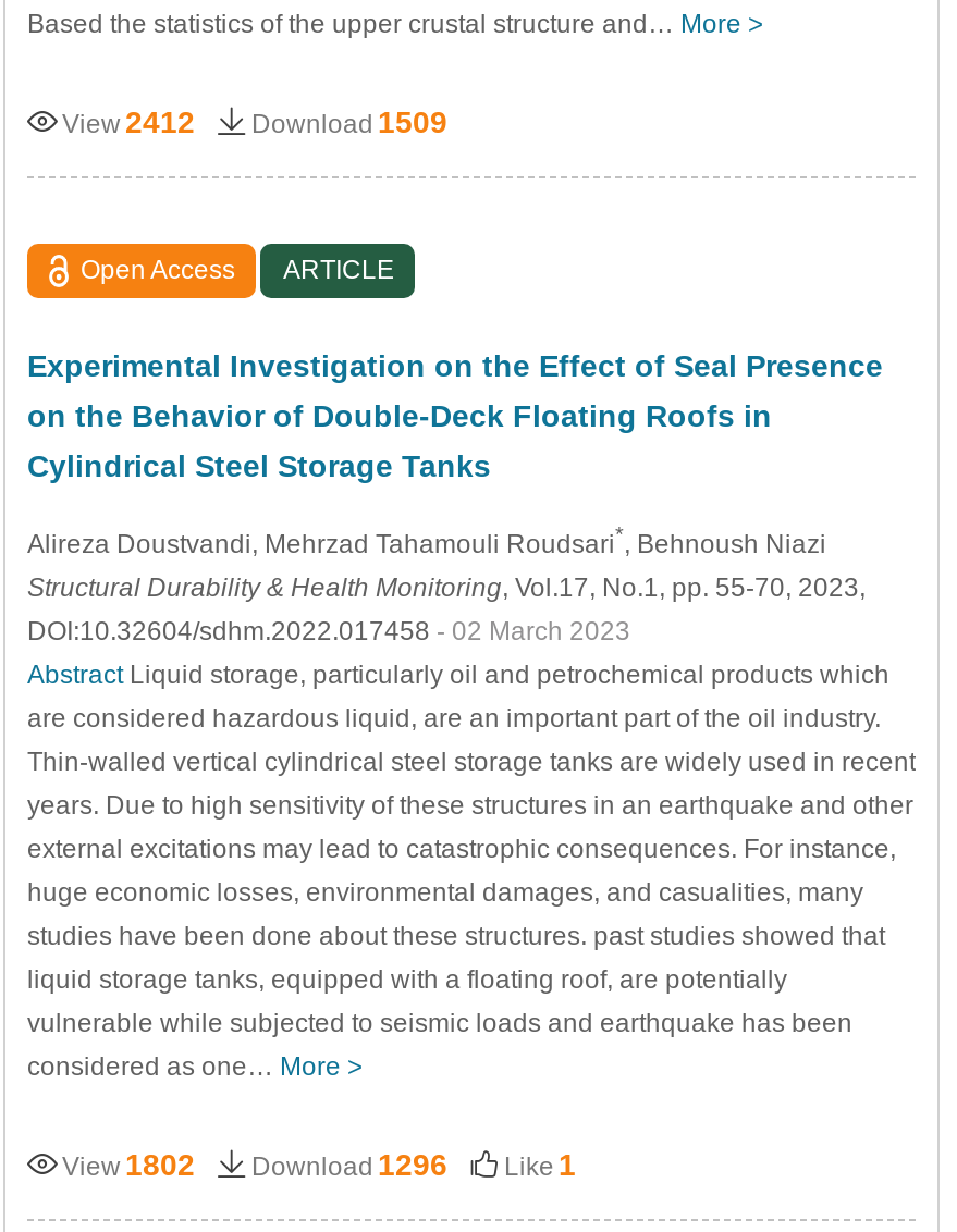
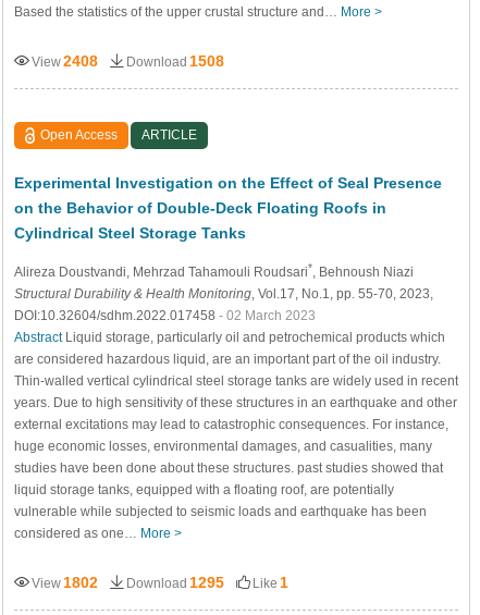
- View 2412
+ View 2408

- Download 1509
+ Download 1508

- View 1802 Download 1296 Like 1
+ View 1802 Download 1295 Like 1
